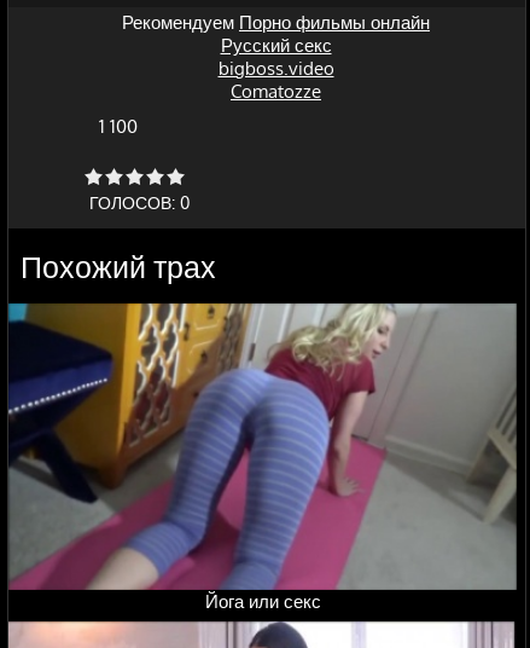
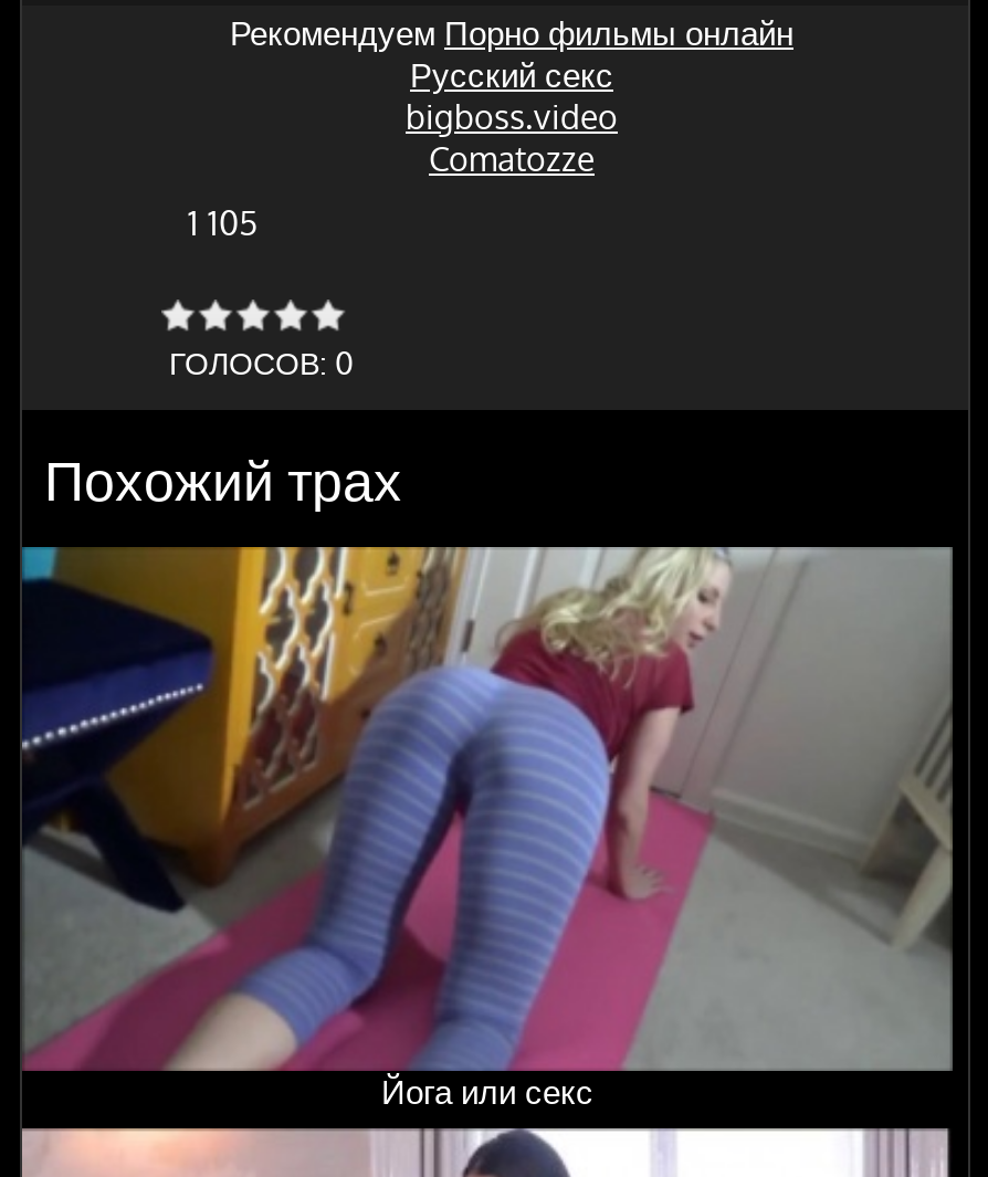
- 1 100
+ 1 105
